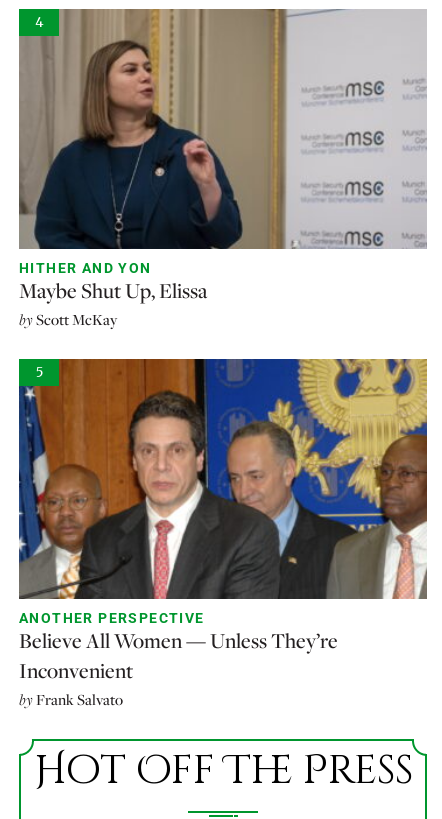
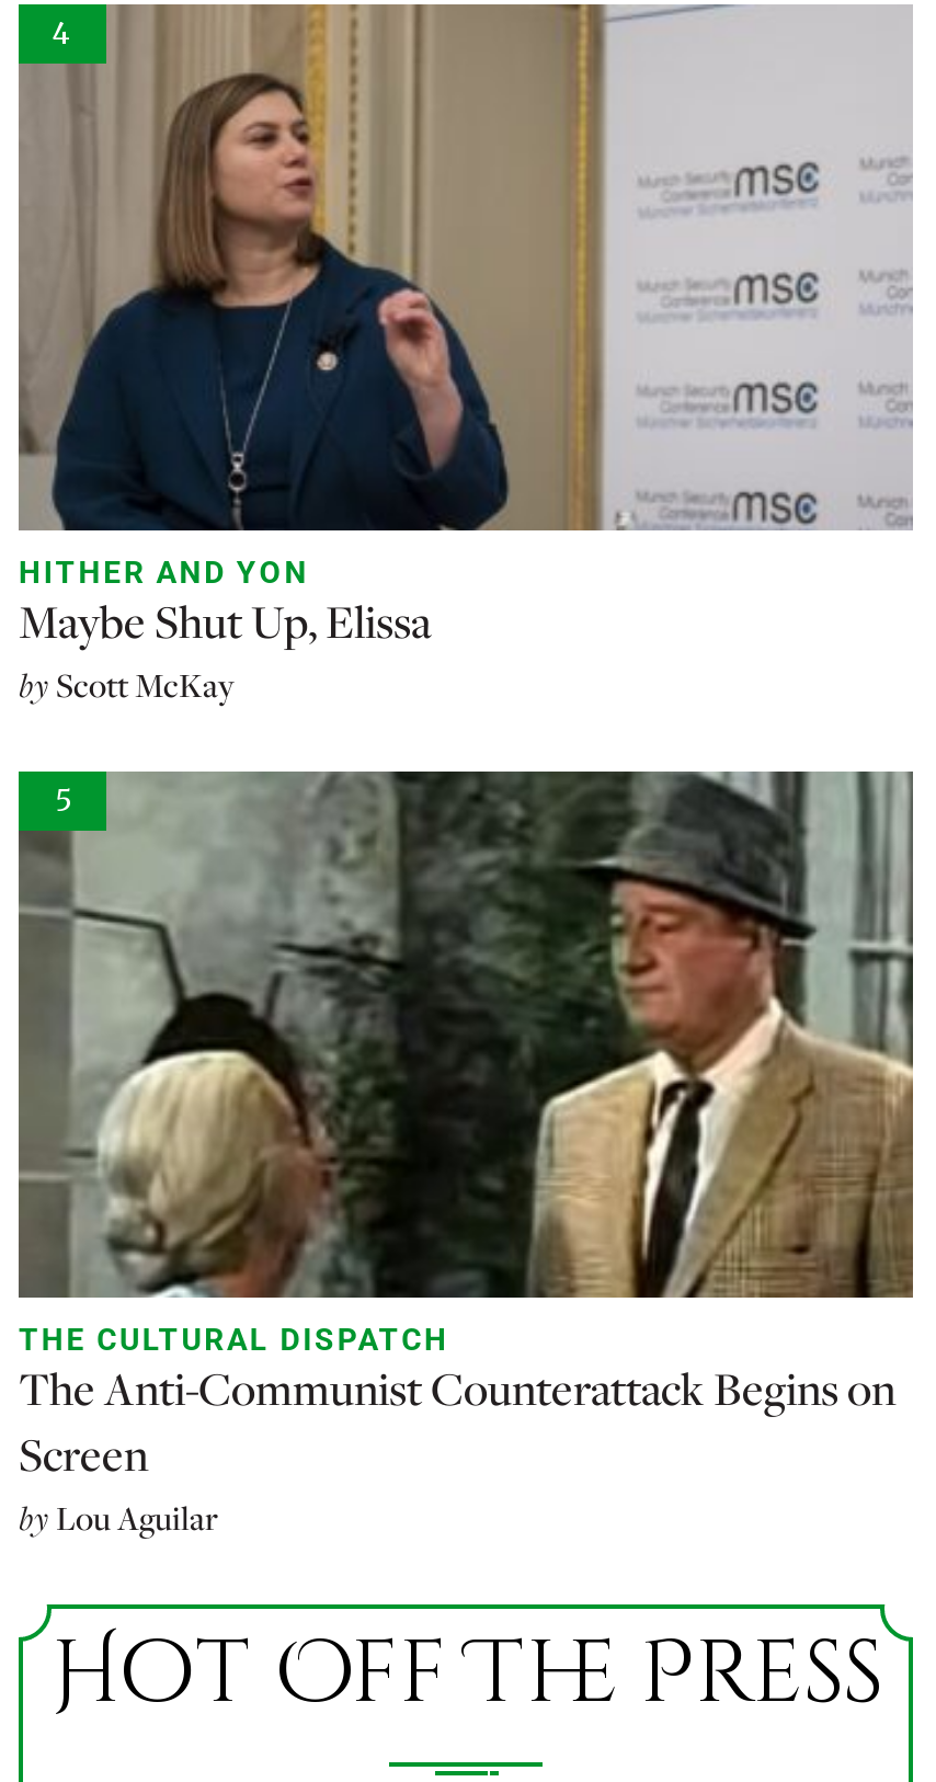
- [image]
- ANOTHER PERSPECTIVE
- Believe All Women — Unless They’re
- Inconvenient
- by Frank Salvato
+ [image]
+ THE CULTURAL DISPATCH
+ The Anti-Communist Counterattack Begins on
+ Screen
+ by Lou Aguilar
